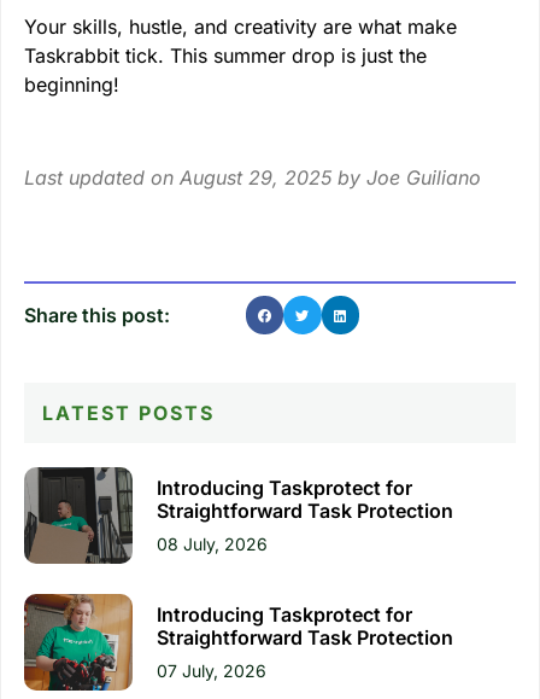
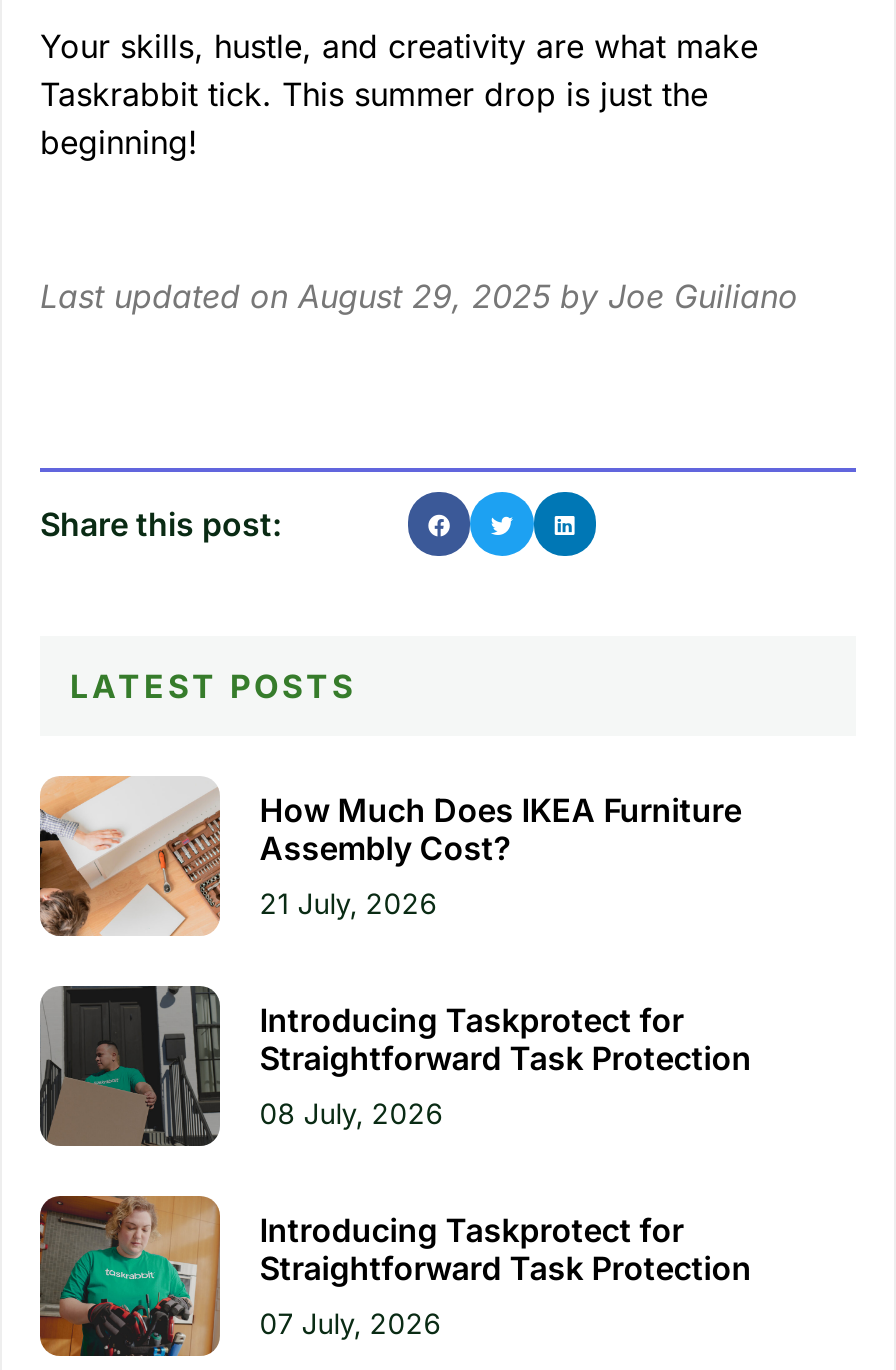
+ [image]
+ How Much Does IKEA Furniture
+ Assembly Cost?
+ 21 July, 2026
